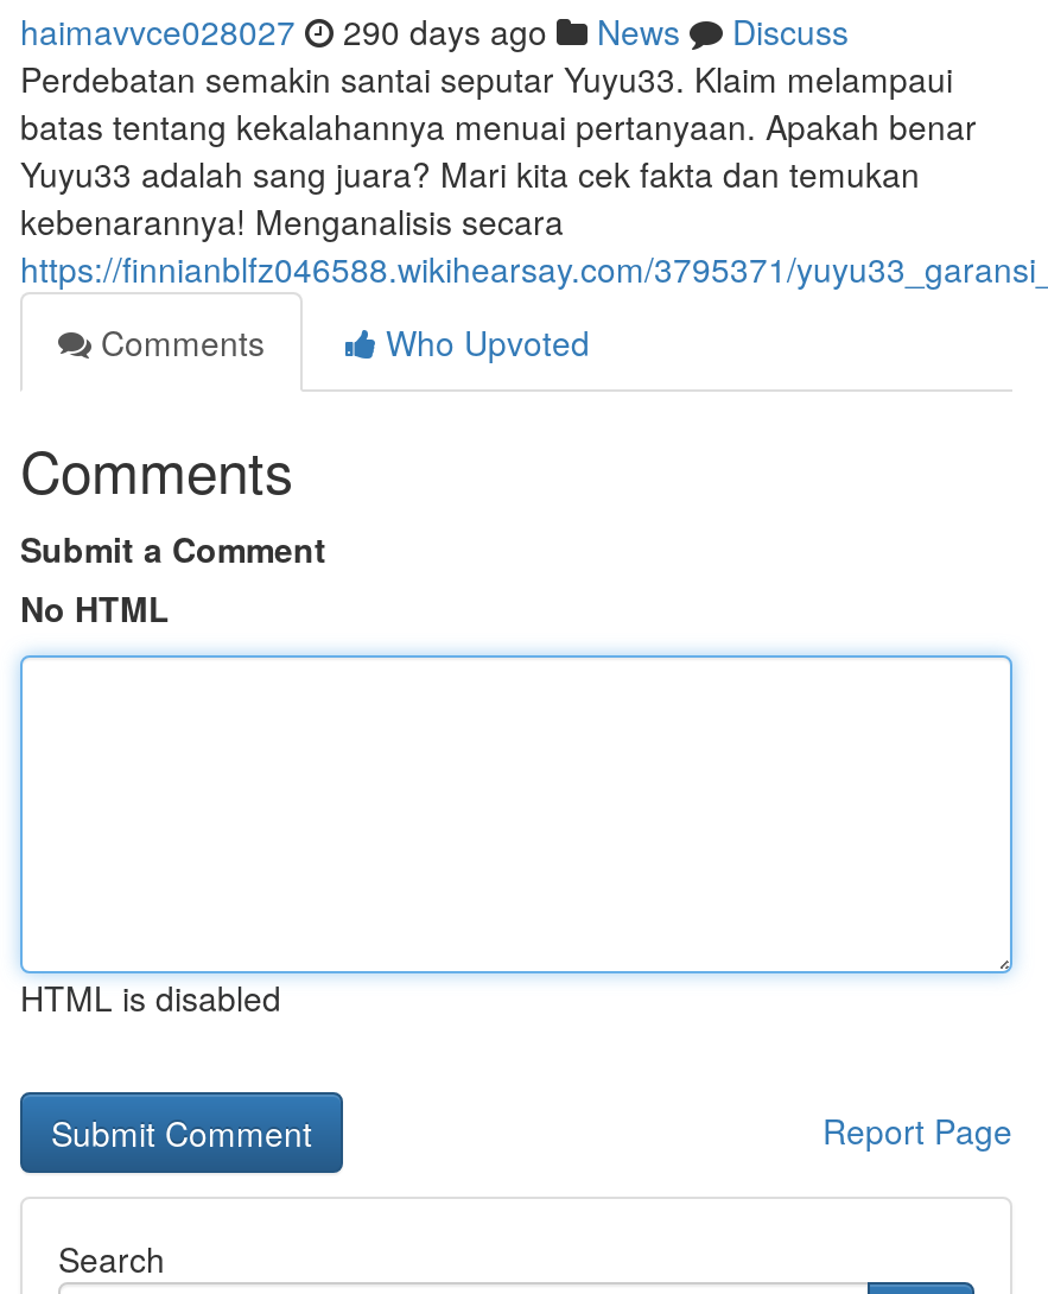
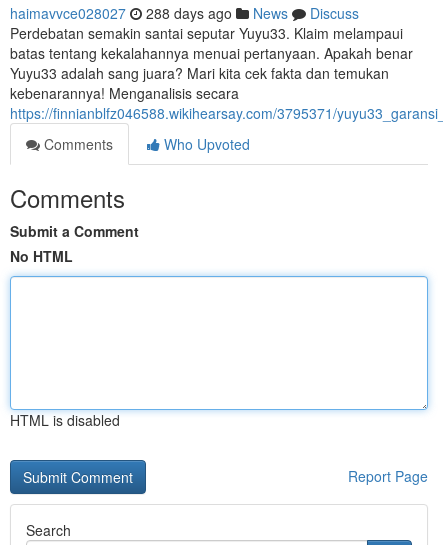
- haimavvce028027 290 days ago News Discuss
+ haimavvce028027 288 days ago News Discuss
